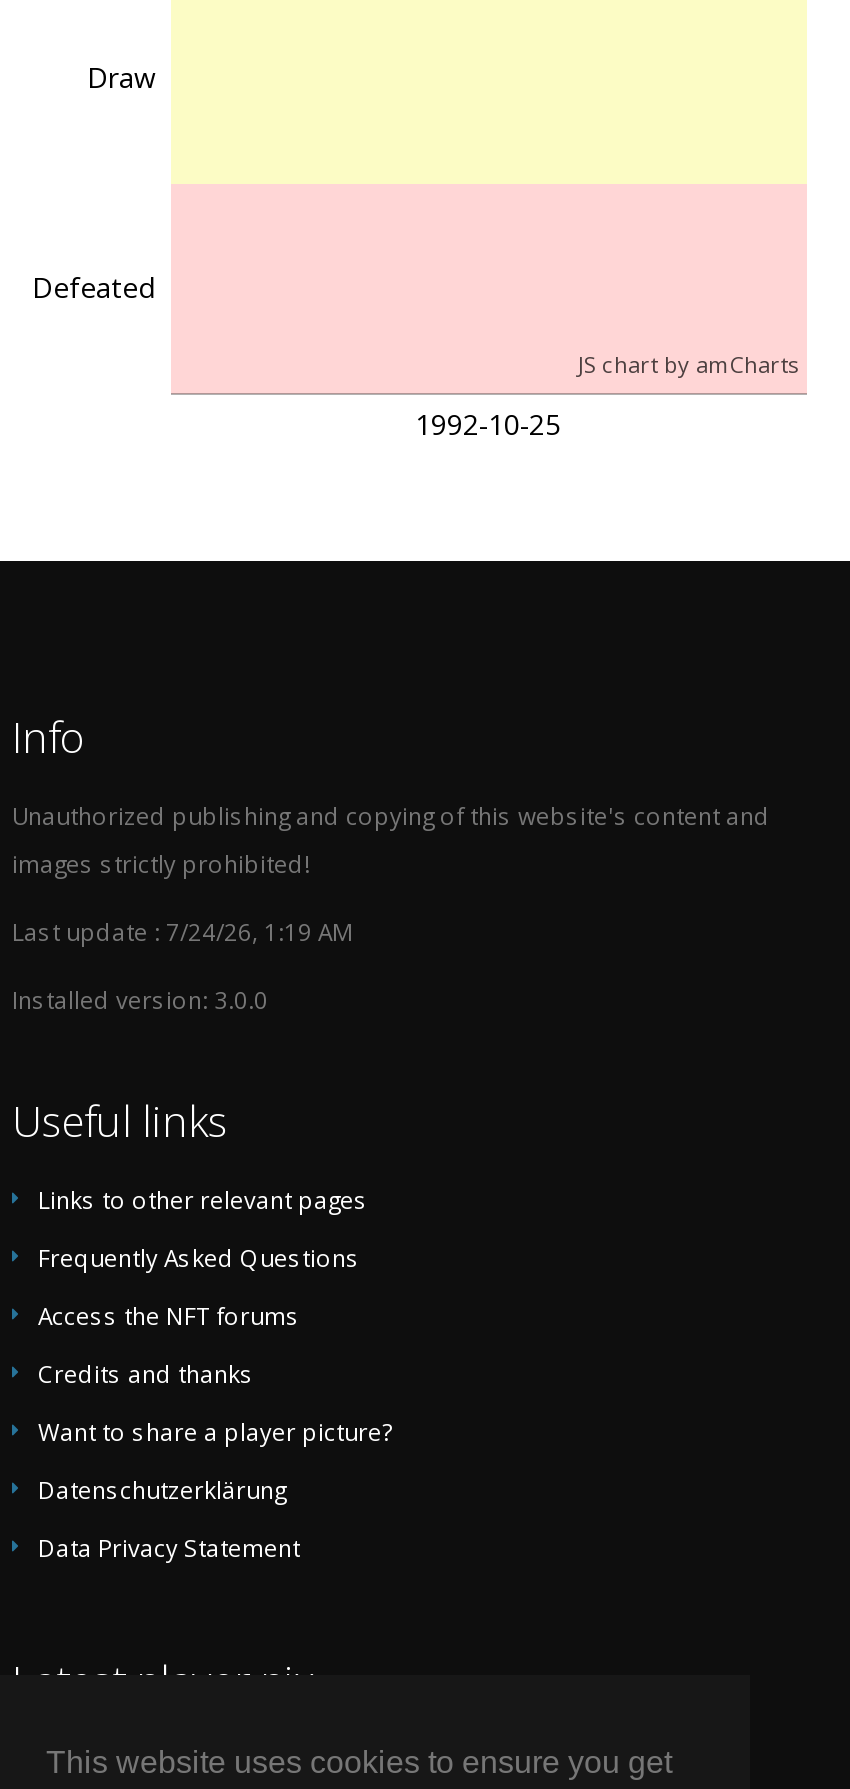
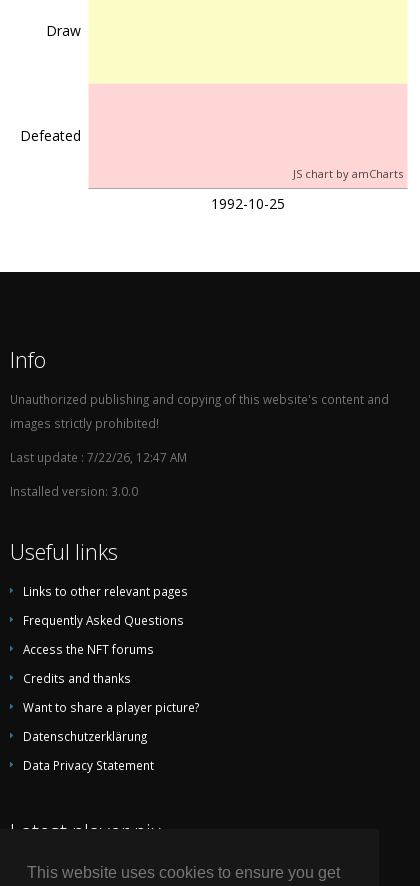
- Last update : 7/24/26, 1:19 AM
+ Last update : 7/22/26, 12:47 AM
